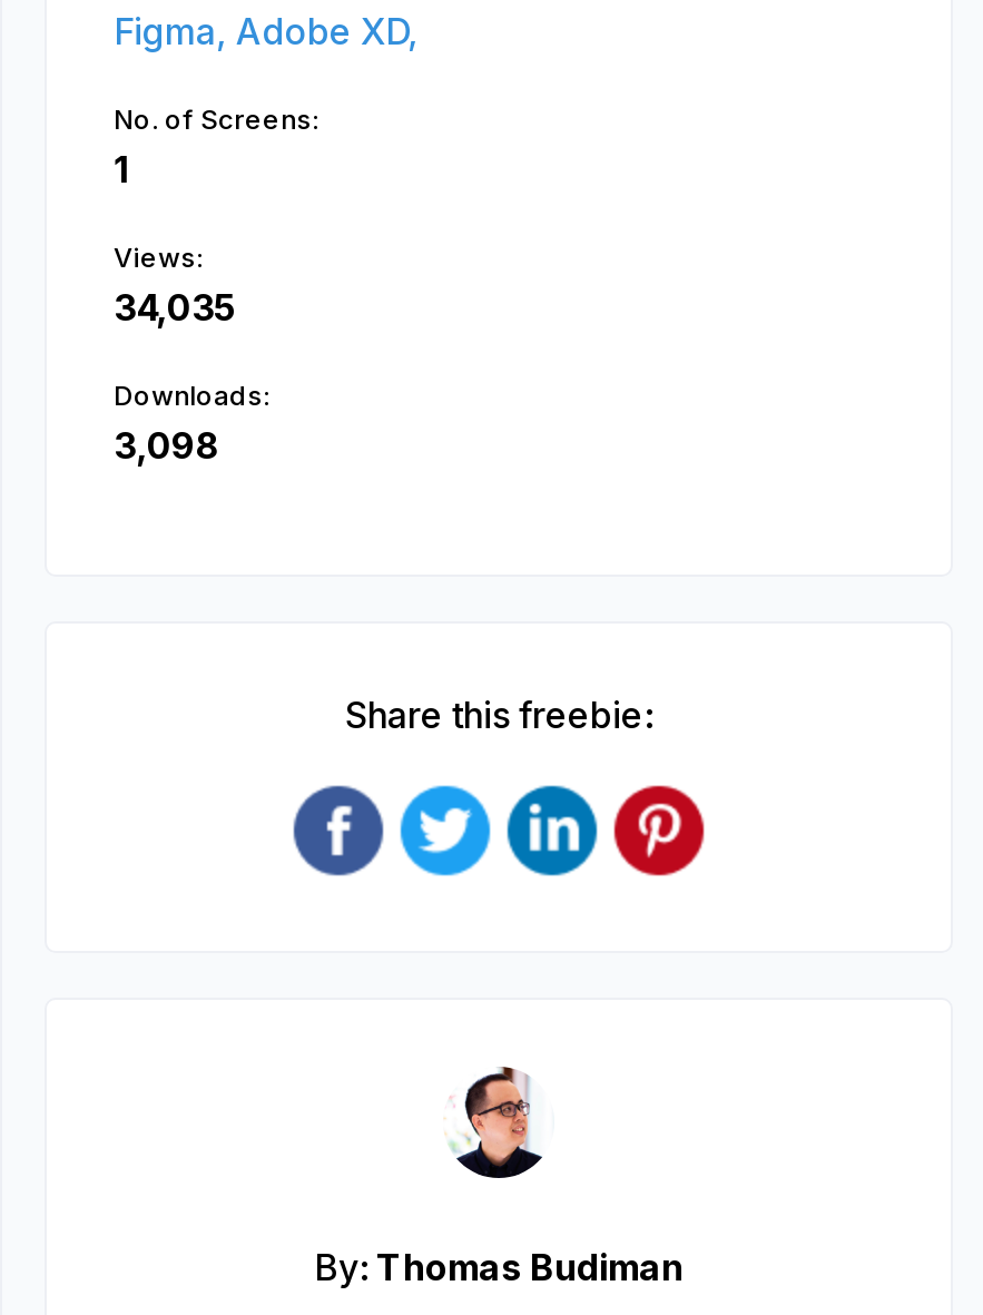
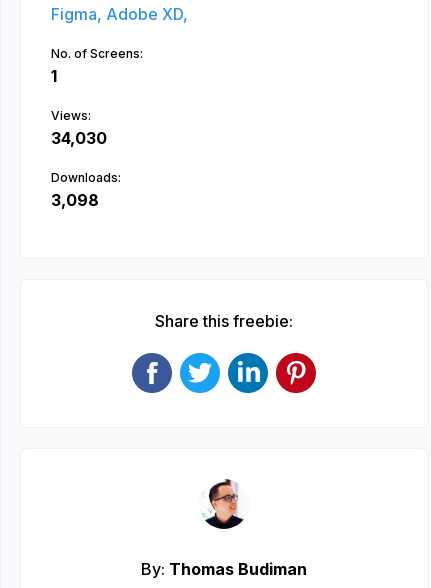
- 34,035
+ 34,030
